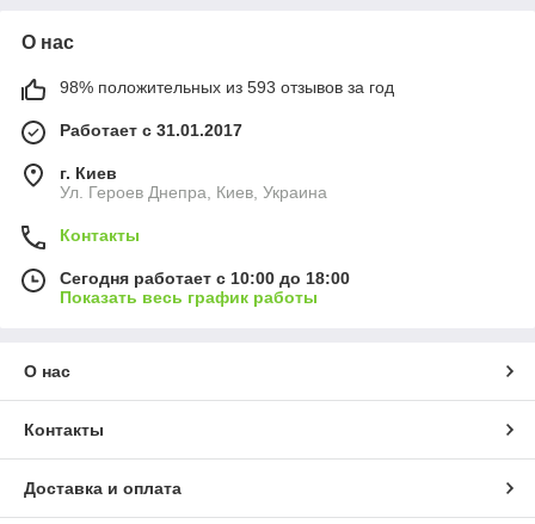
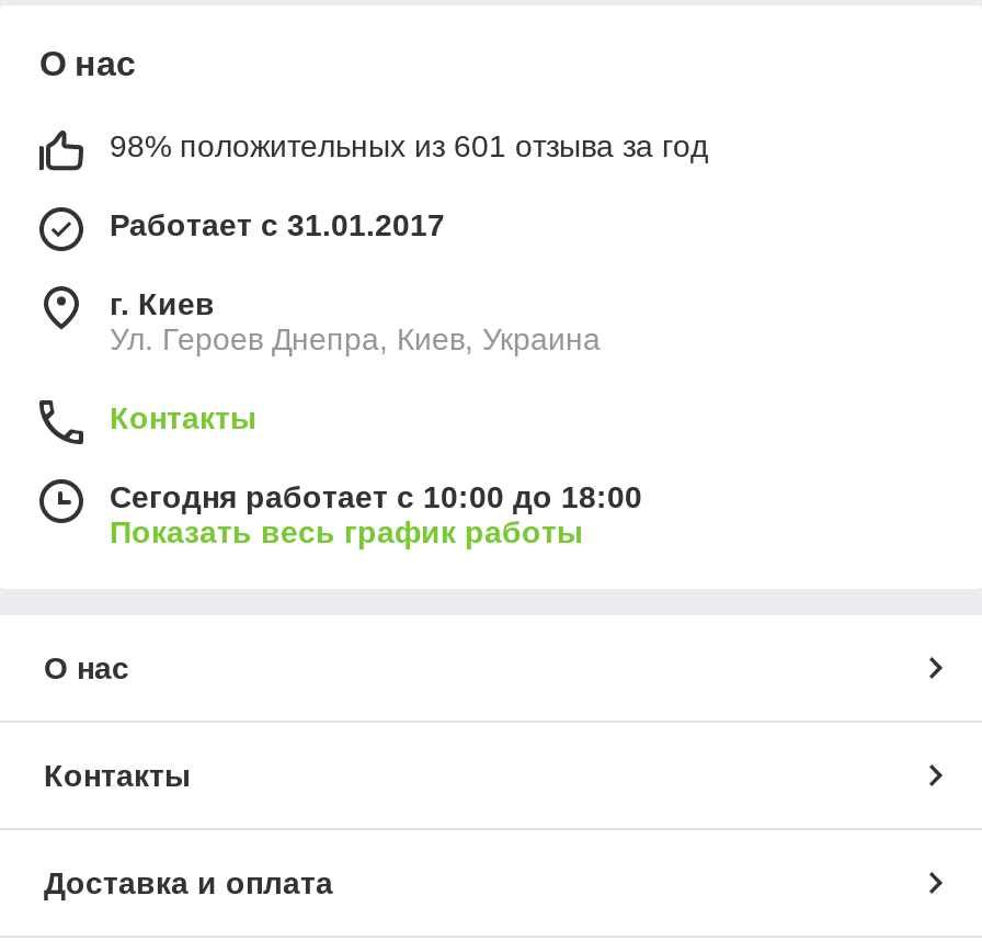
- 98% положительных из 593 отзывов за год
+ 98% положительных из 601 отзыва за год
